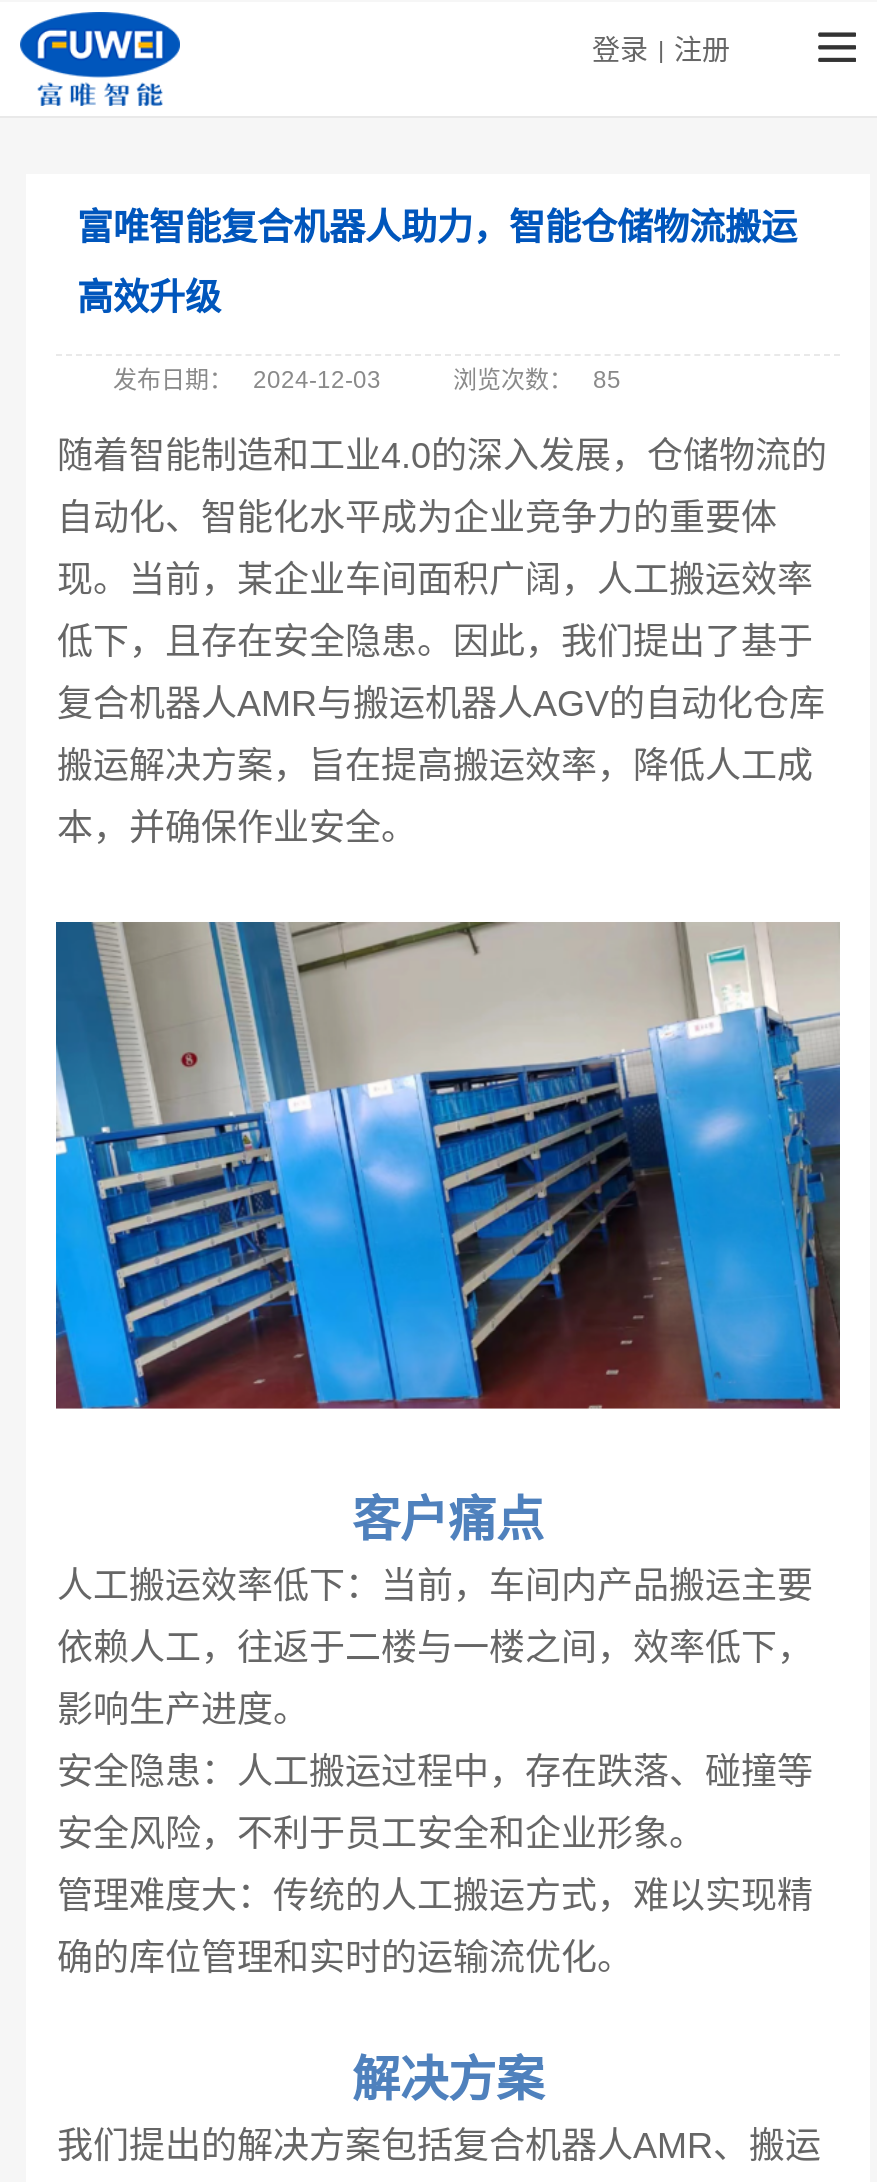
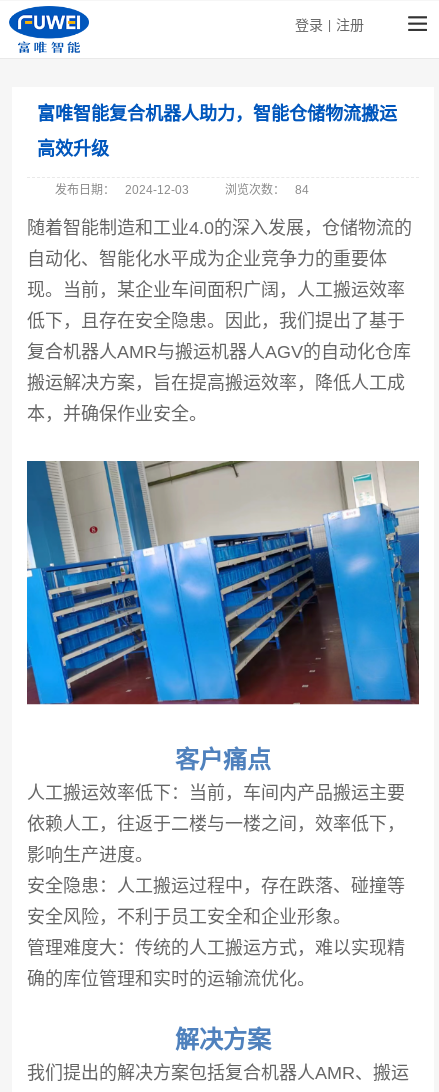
- 浏览次数： 85
+ 浏览次数： 84
